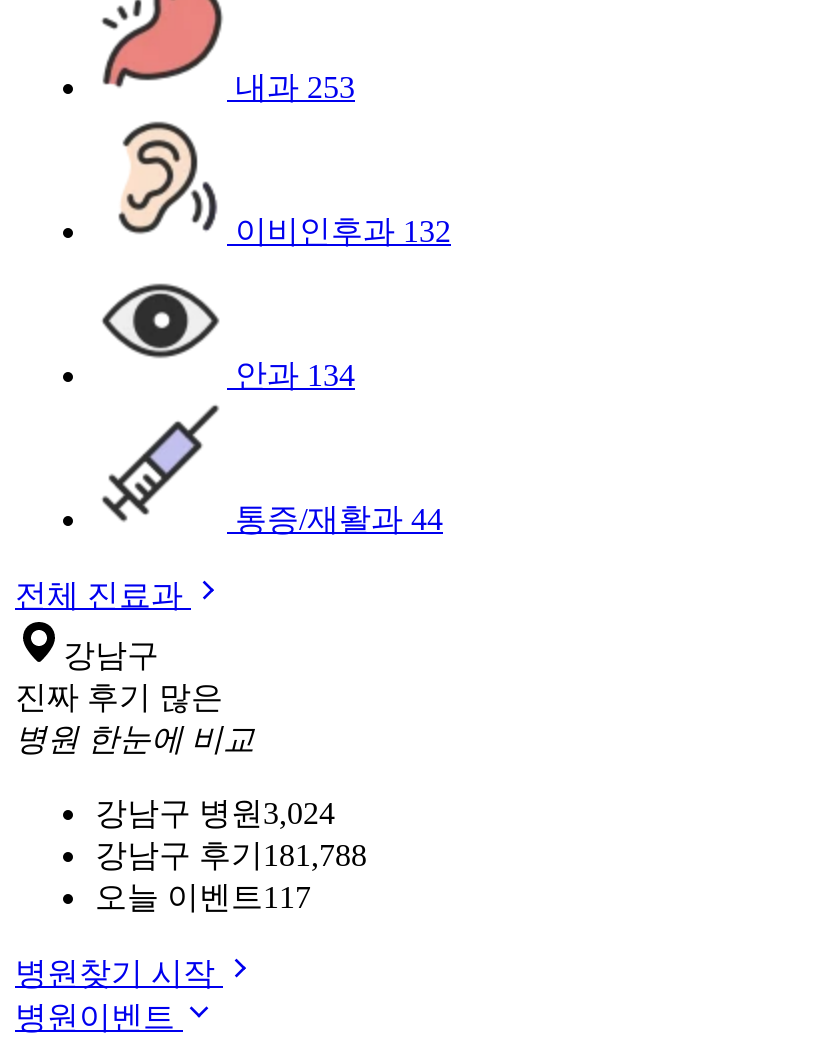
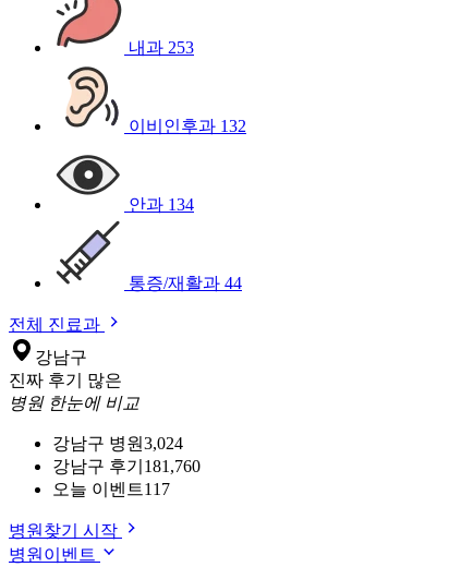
- 강남구 후기 181,788
+ 강남구 후기 181,760
